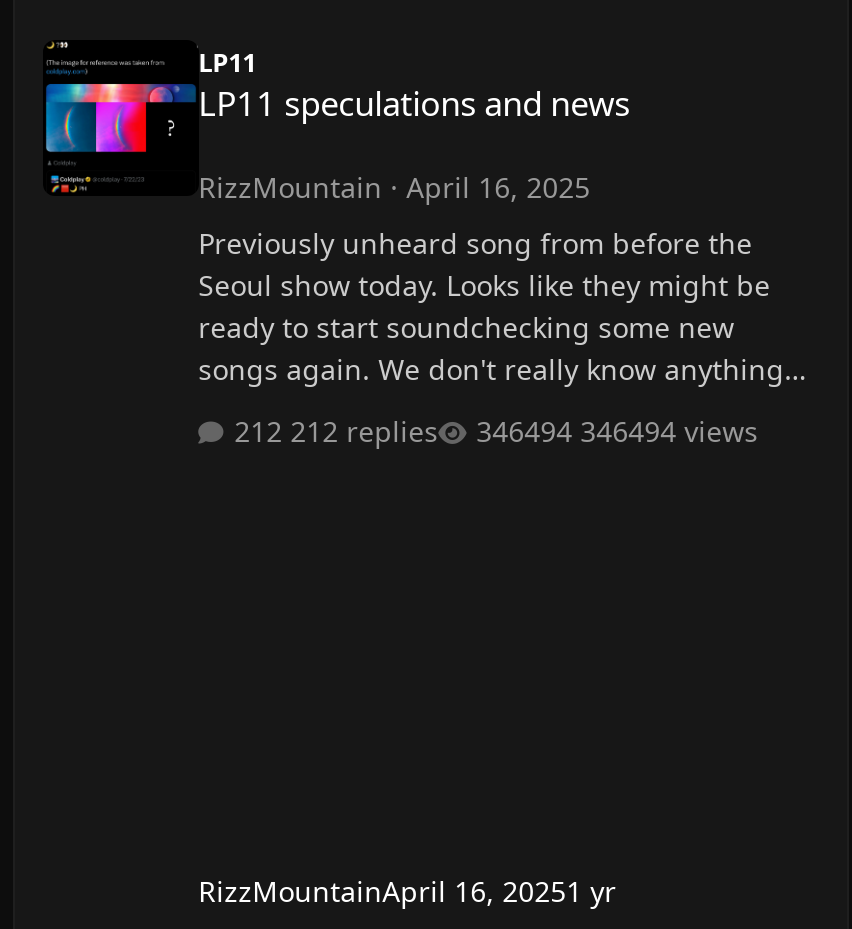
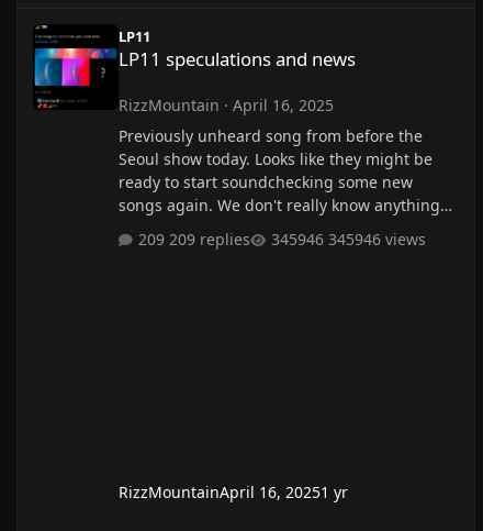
- 212 replies
+ 209 replies

- 346494 views
+ 345946 views
